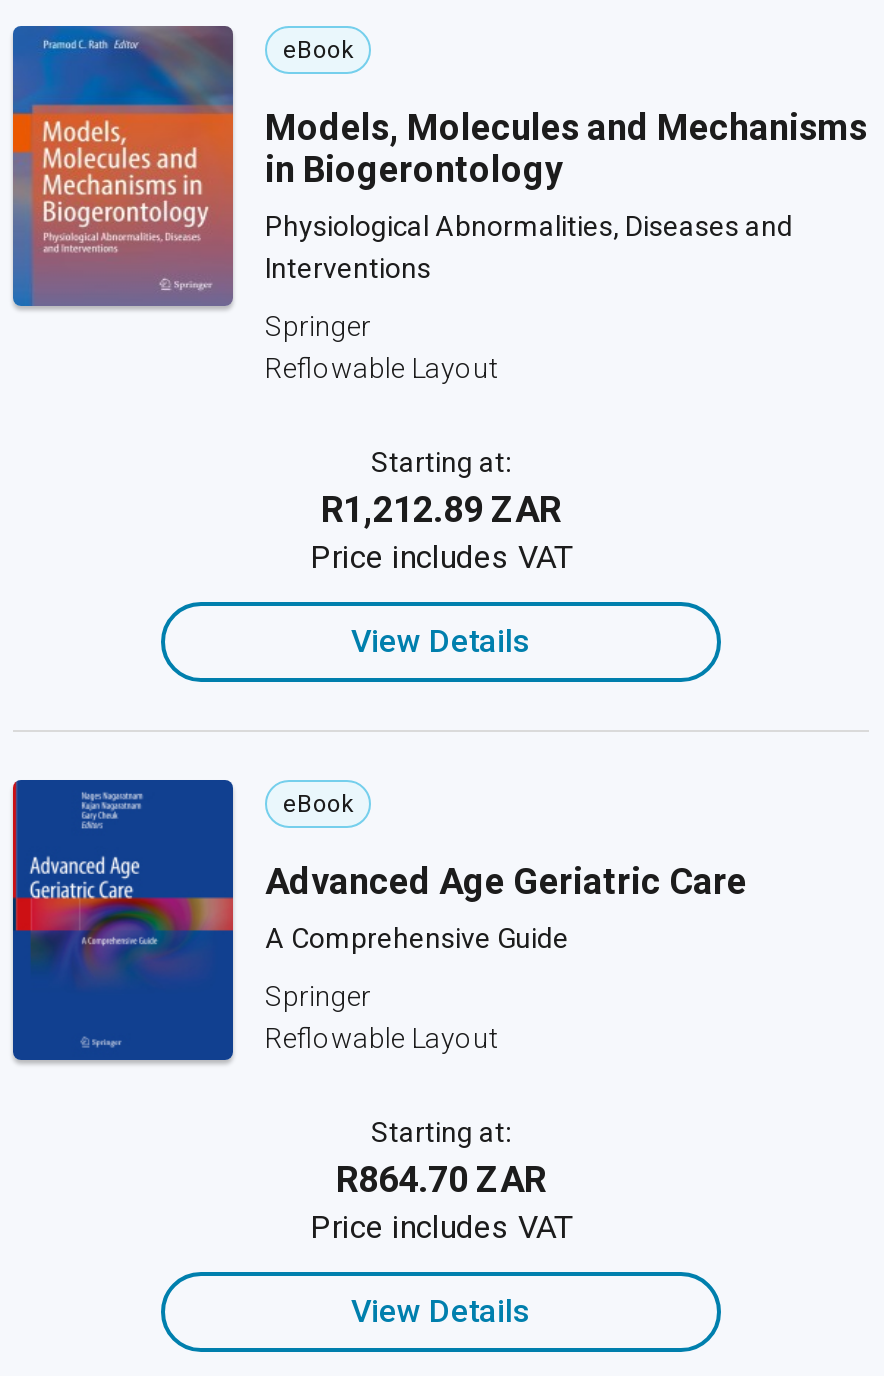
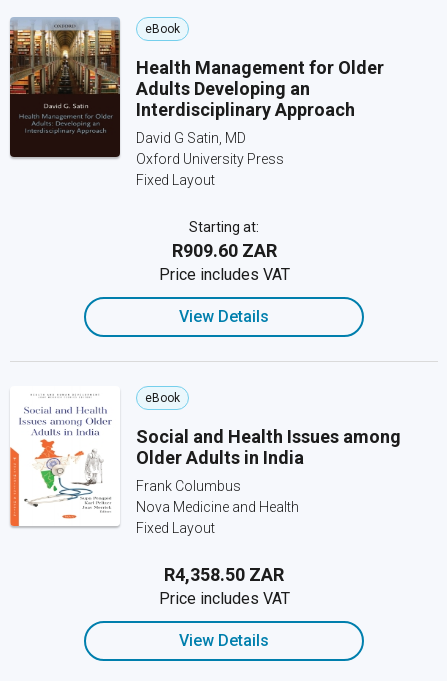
- [image]
- Models, Molecules and Mechanisms
- in Biogerontology
- Physiological Abnormalities, Diseases and
- Interventions
- Springer
- Reflowable Layout
+ [image]
+ Health Management for Older
+ Adults Developing an
+ Interdisciplinary Approach
+ David G Satin, MD
+ Oxford University Press
+ Fixed Layout

- R1,212.89 ZAR
+ R909.60 ZAR

- [image]
- Advanced Age Geriatric Care
- A Comprehensive Guide
- Springer
- Reflowable Layout
- Starting at:
- R864.70 ZAR
+ [image]
+ Social and Health Issues among
+ Older Adults in India
+ Frank Columbus
+ Nova Medicine and Health
+ Fixed Layout
+ R4,358.50 ZAR
